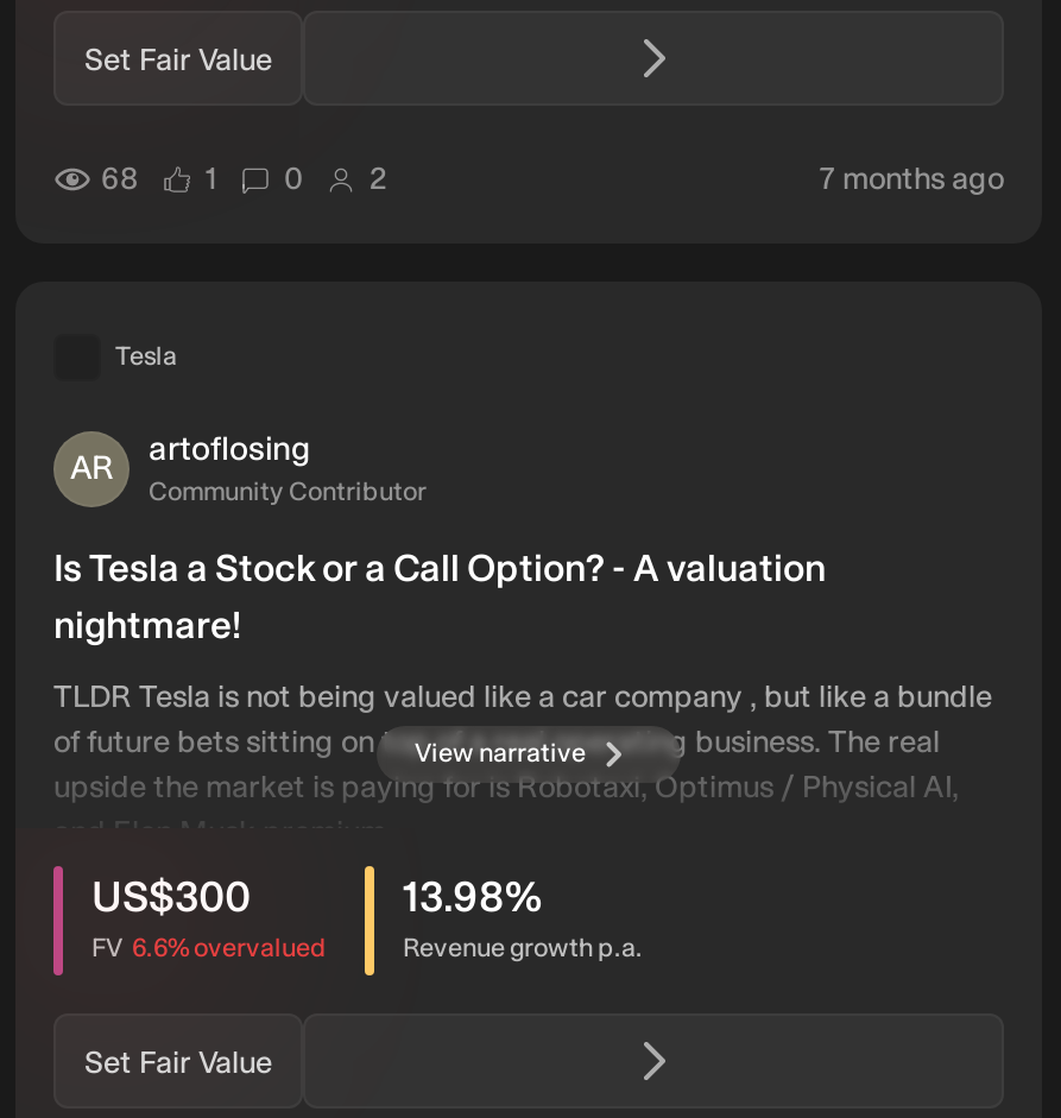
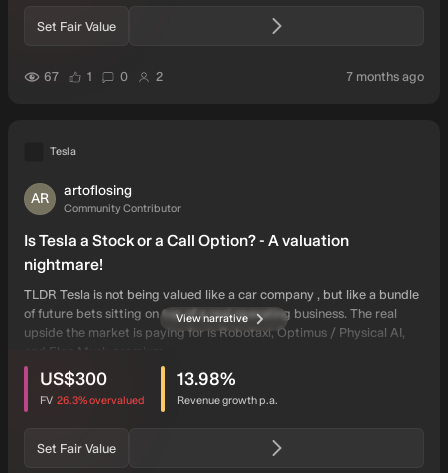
- 68
+ 67

- FV 6.6% overvalued
+ FV 26.3% overvalued
